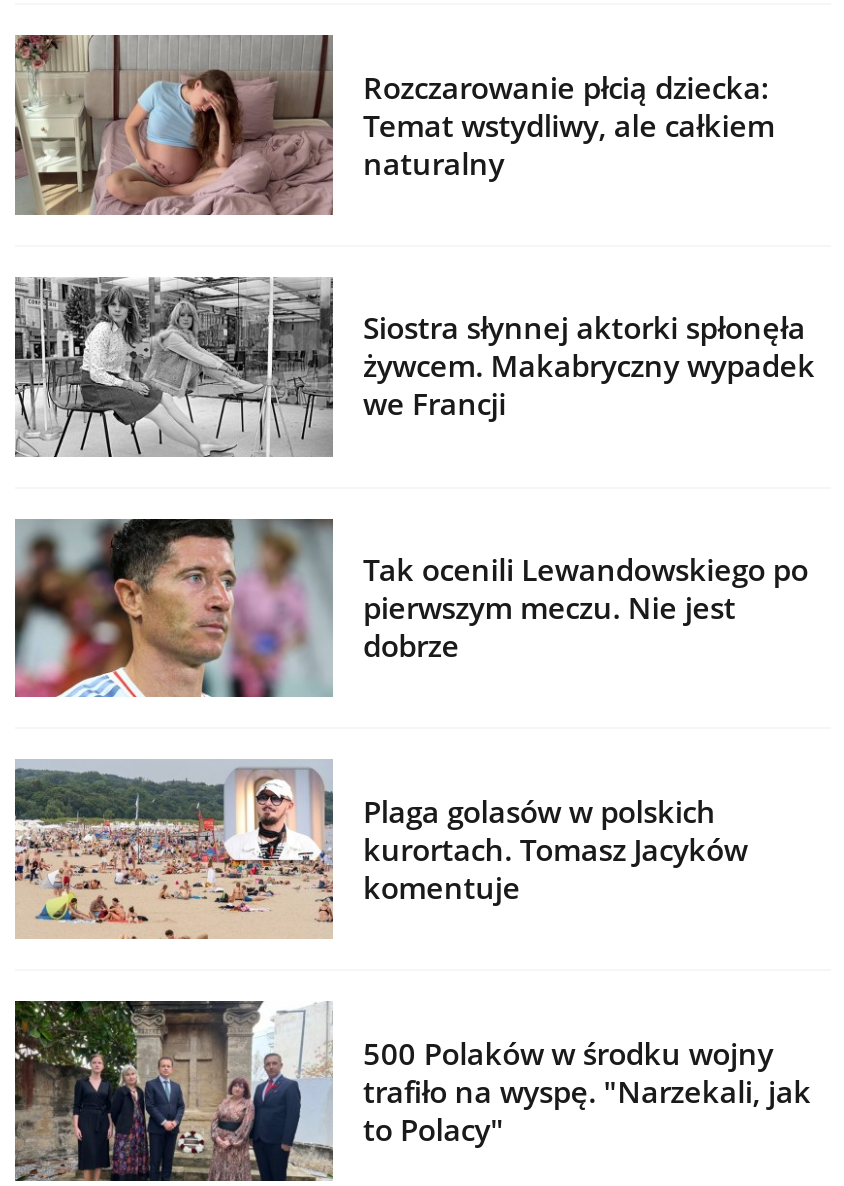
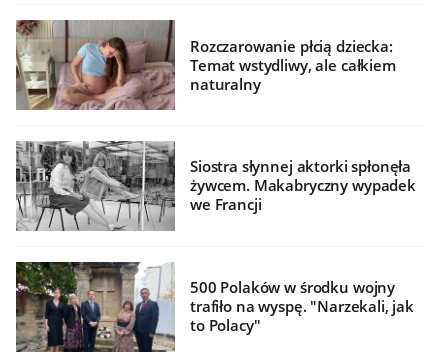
- [image]
- Tak ocenili Lewandowskiego po
- pierwszym meczu. Nie jest
- dobrze

- [image]
- Plaga golasów w polskich
- kurortach. Tomasz Jacyków
- komentuje
